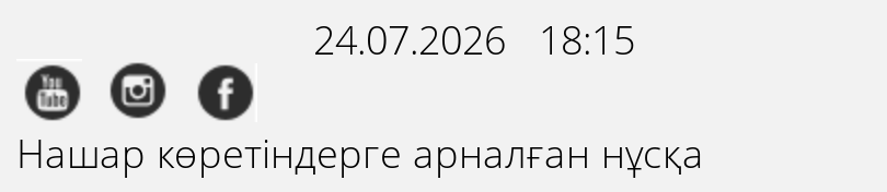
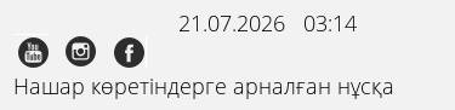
- 24.07.2026
+ 21.07.2026

- 18:15
+ 03:14
